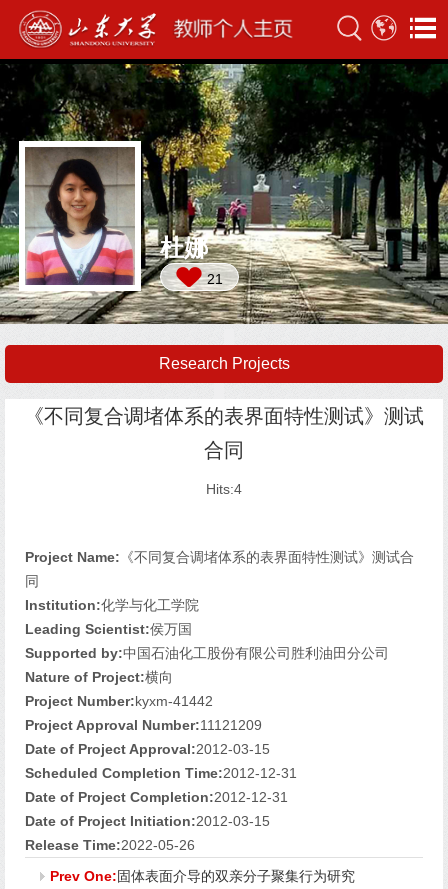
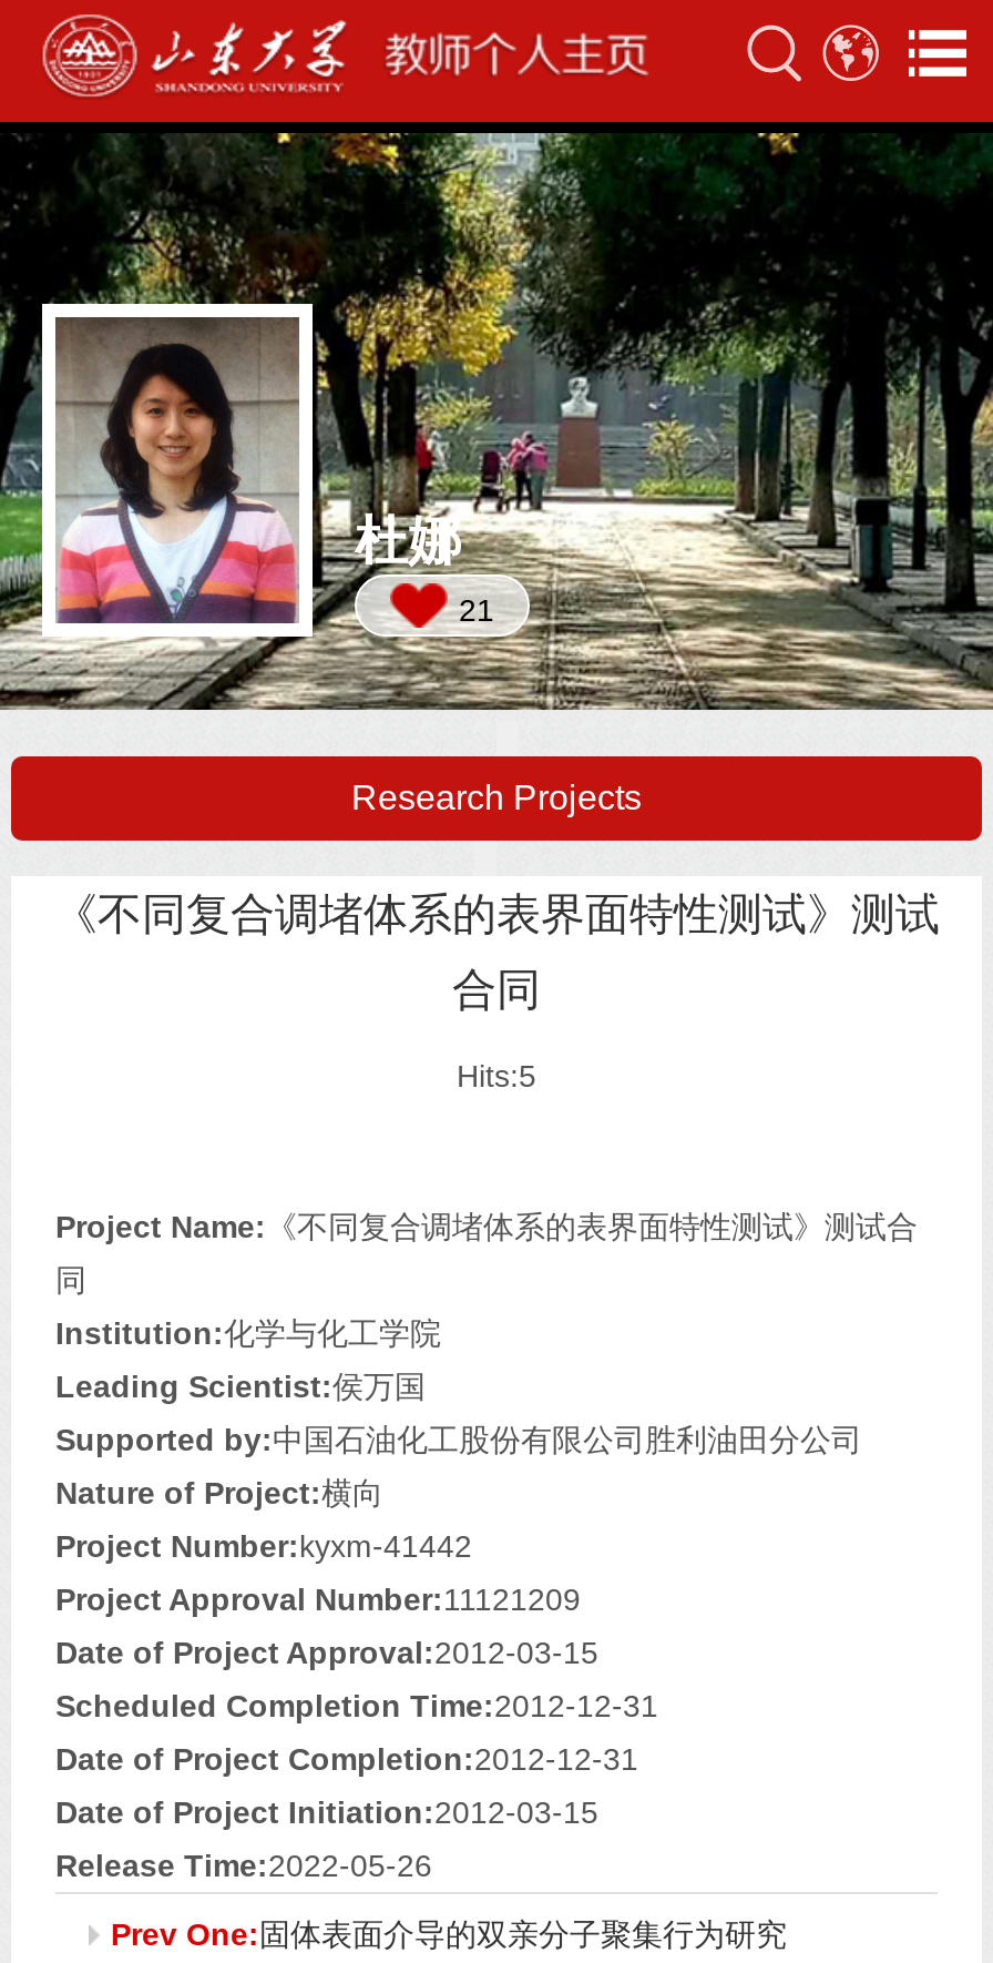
- Hits:4
+ Hits:5
